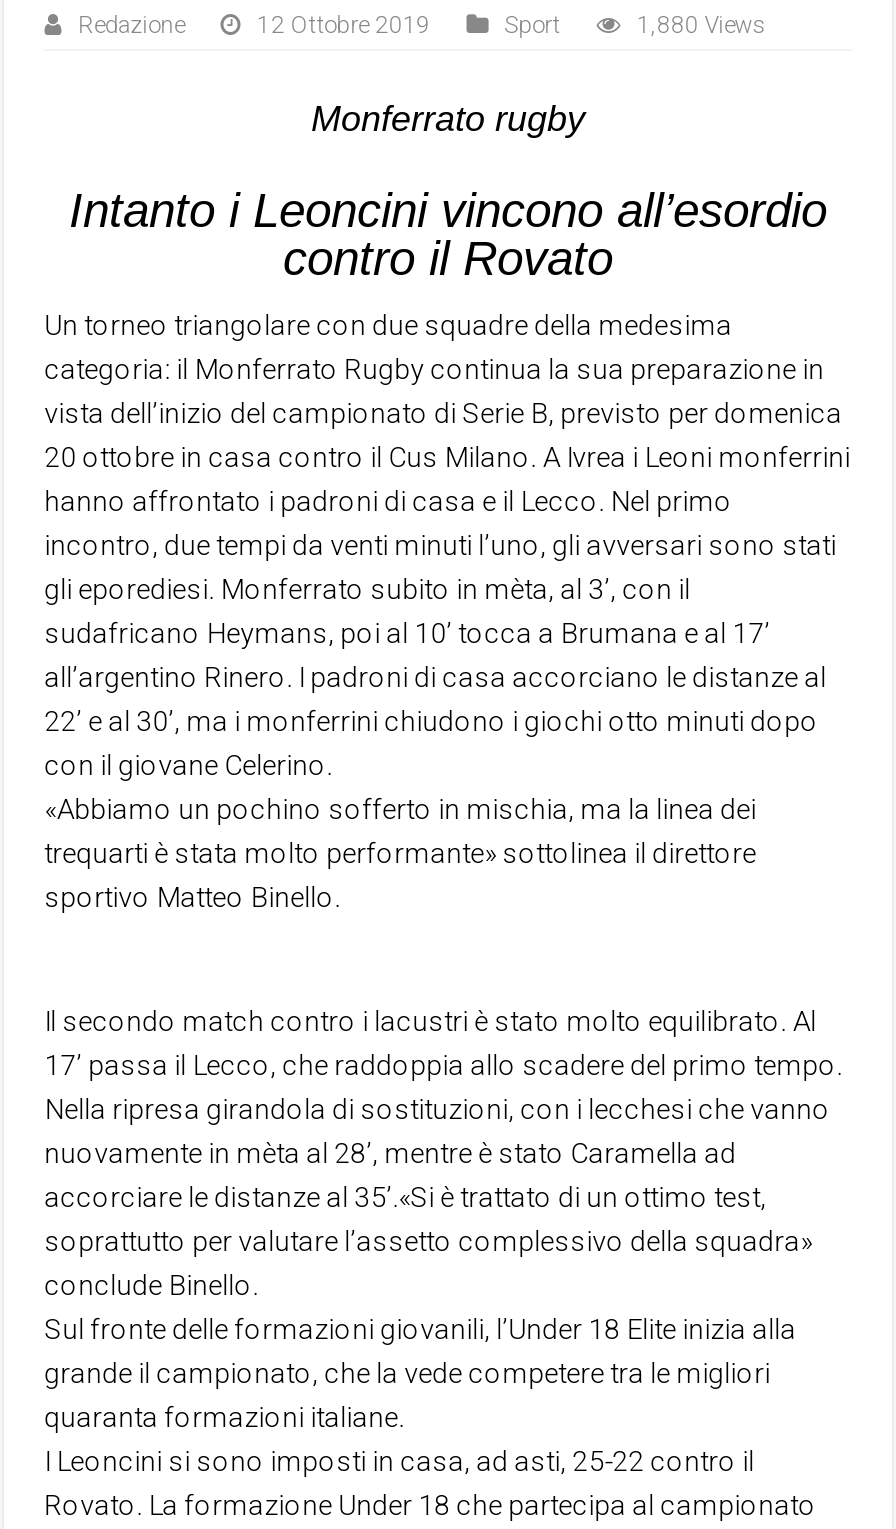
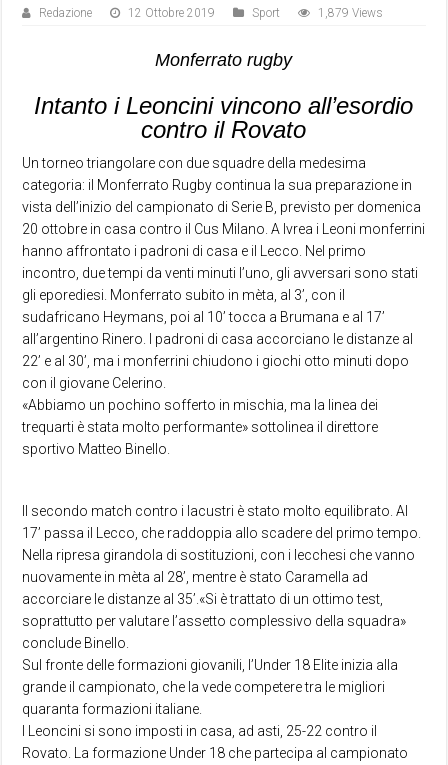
- 1,880 Views
+ 1,879 Views
